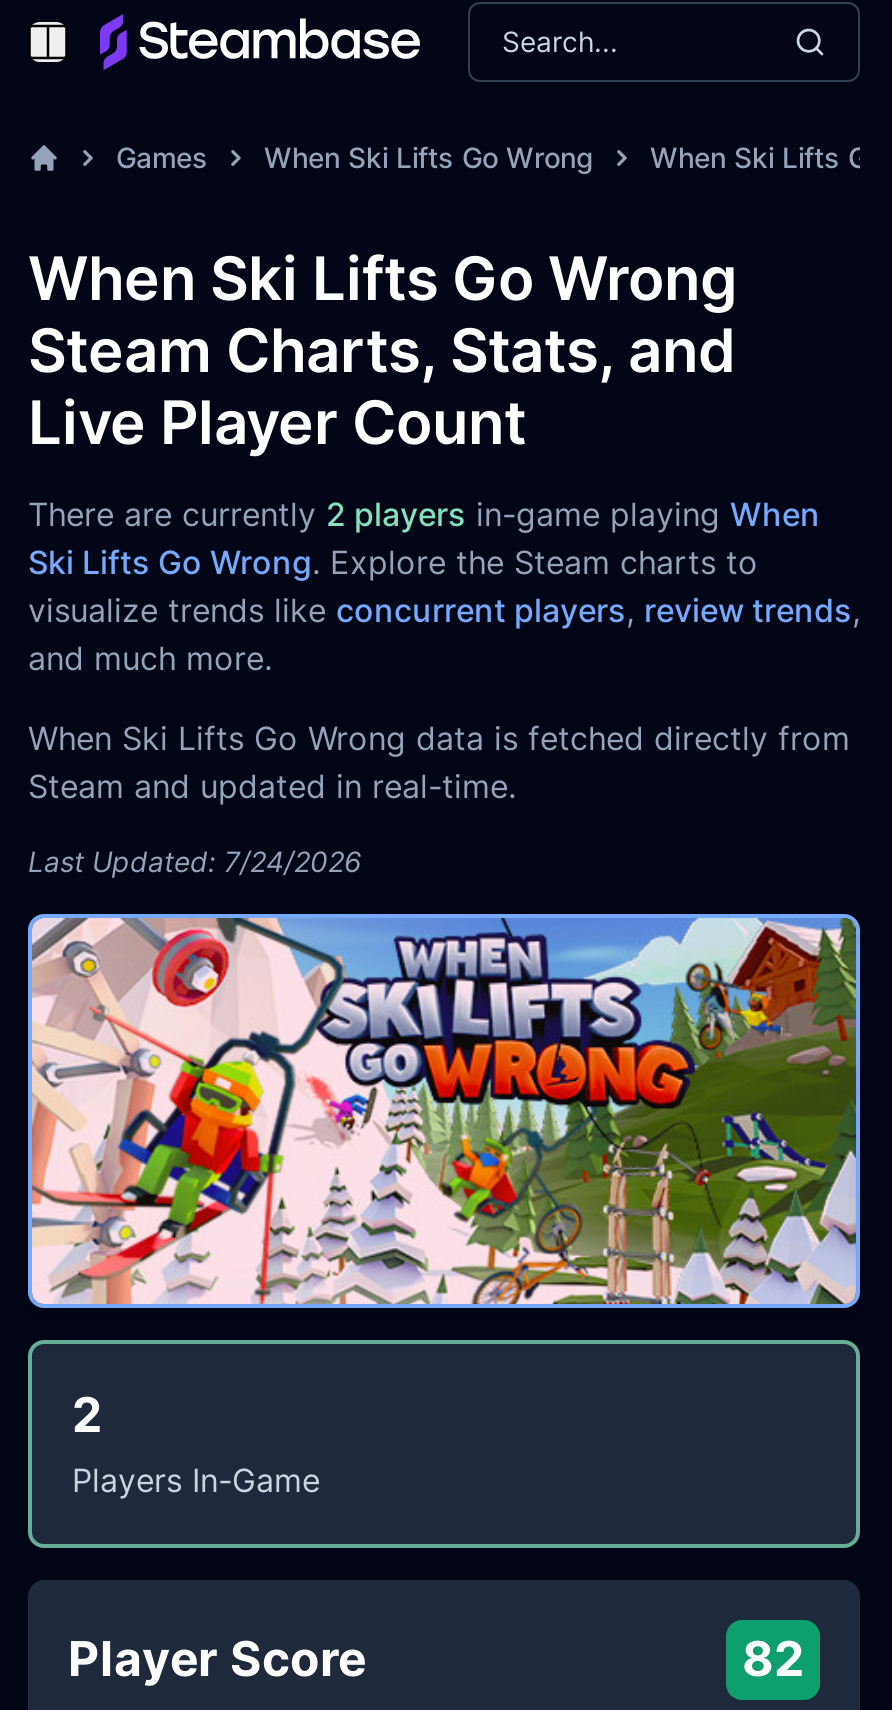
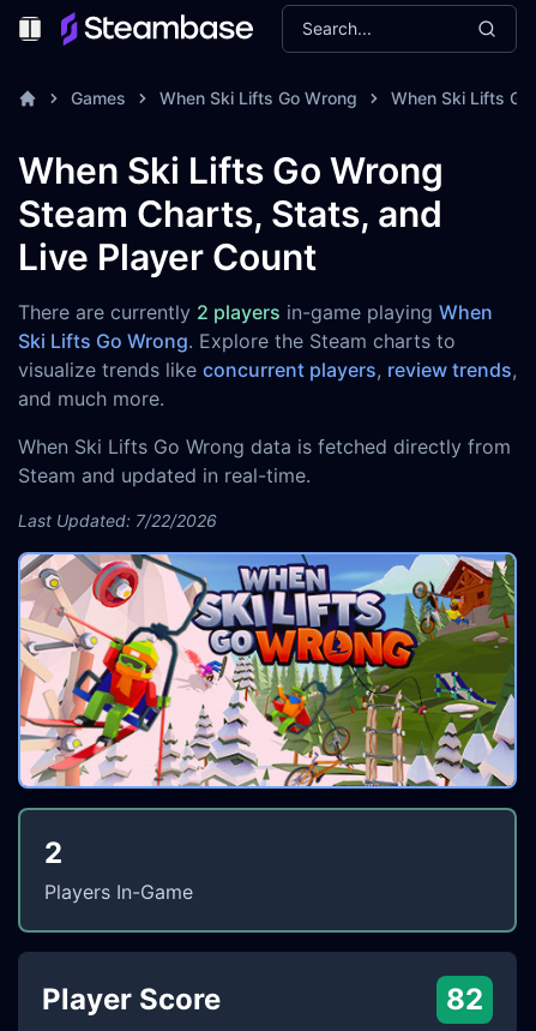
- Last Updated: 7/24/2026
+ Last Updated: 7/22/2026
